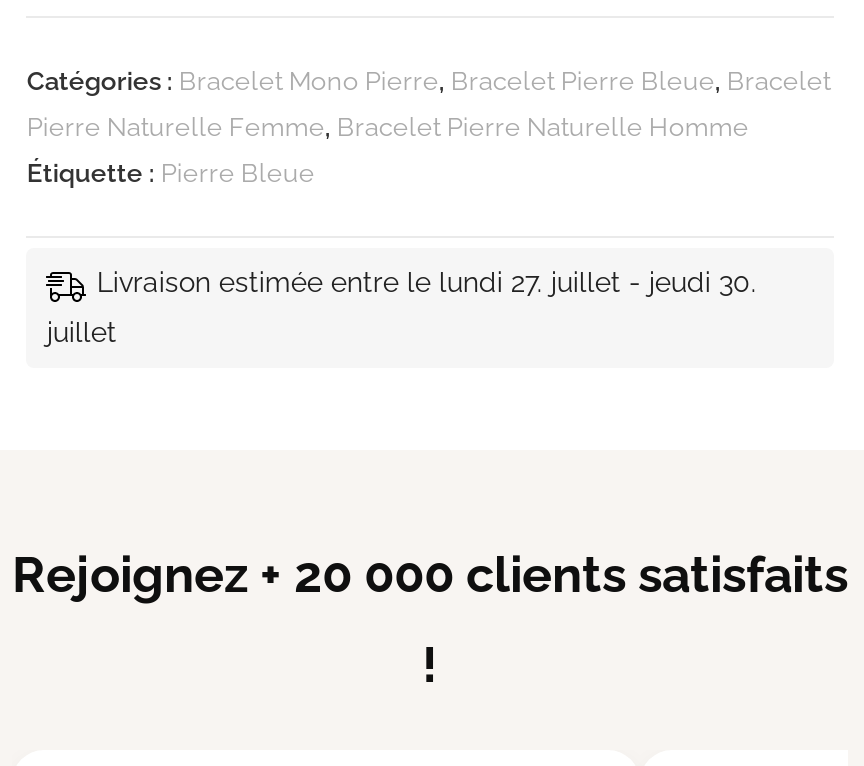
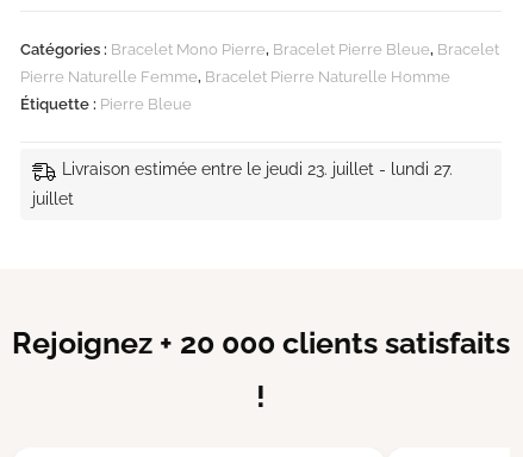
- Livraison estimée entre le lundi 27. juillet - jeudi 30.
+ Livraison estimée entre le jeudi 23. juillet - lundi 27.
